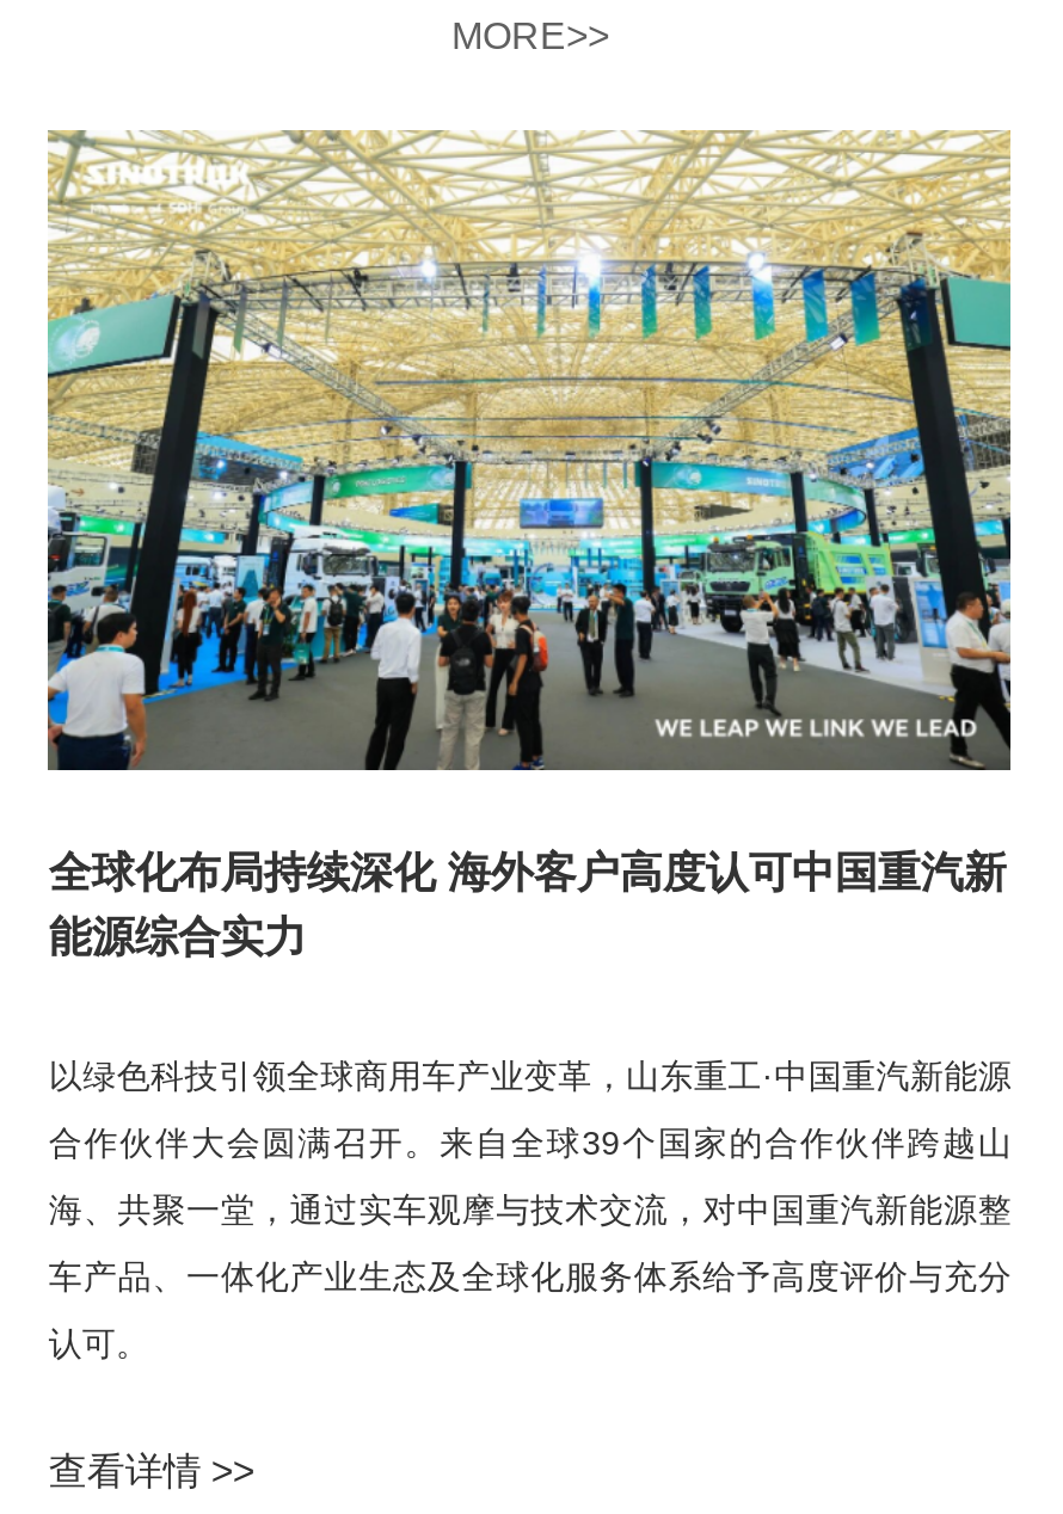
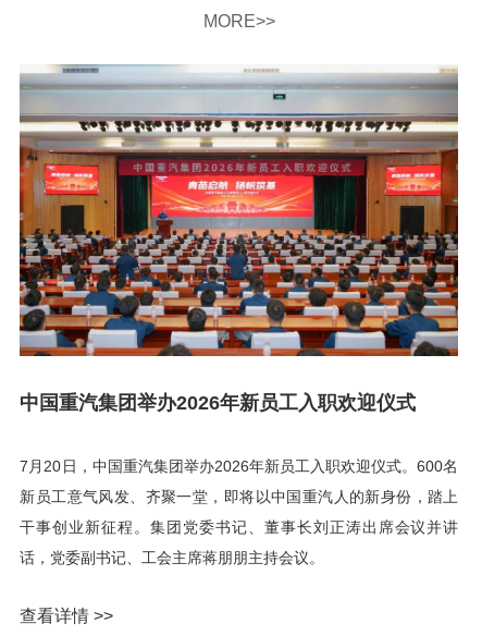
- [image]
+ [image]

- 全球化布局持续深化 海外客户高度认可中国重汽新
- 能源综合实力
- 以绿色科技引领全球商用车产业变革，山东重工·中国重汽新能源
- 合作伙伴大会圆满召开。来自全球39个国家的合作伙伴跨越山
- 海、共聚一堂，通过实车观摩与技术交流，对中国重汽新能源整
- 车产品、一体化产业生态及全球化服务体系给予高度评价与充分
- 认可。
+ 中国重汽集团举办2026年新员工入职欢迎仪式
+ 7月20日，中国重汽集团举办2026年新员工入职欢迎仪式。600名
+ 新员工意气风发、齐聚一堂，即将以中国重汽人的新身份，踏上
+ 干事创业新征程。集团党委书记、董事长刘正涛出席会议并讲
+ 话，党委副书记、工会主席蒋朋朋主持会议。
